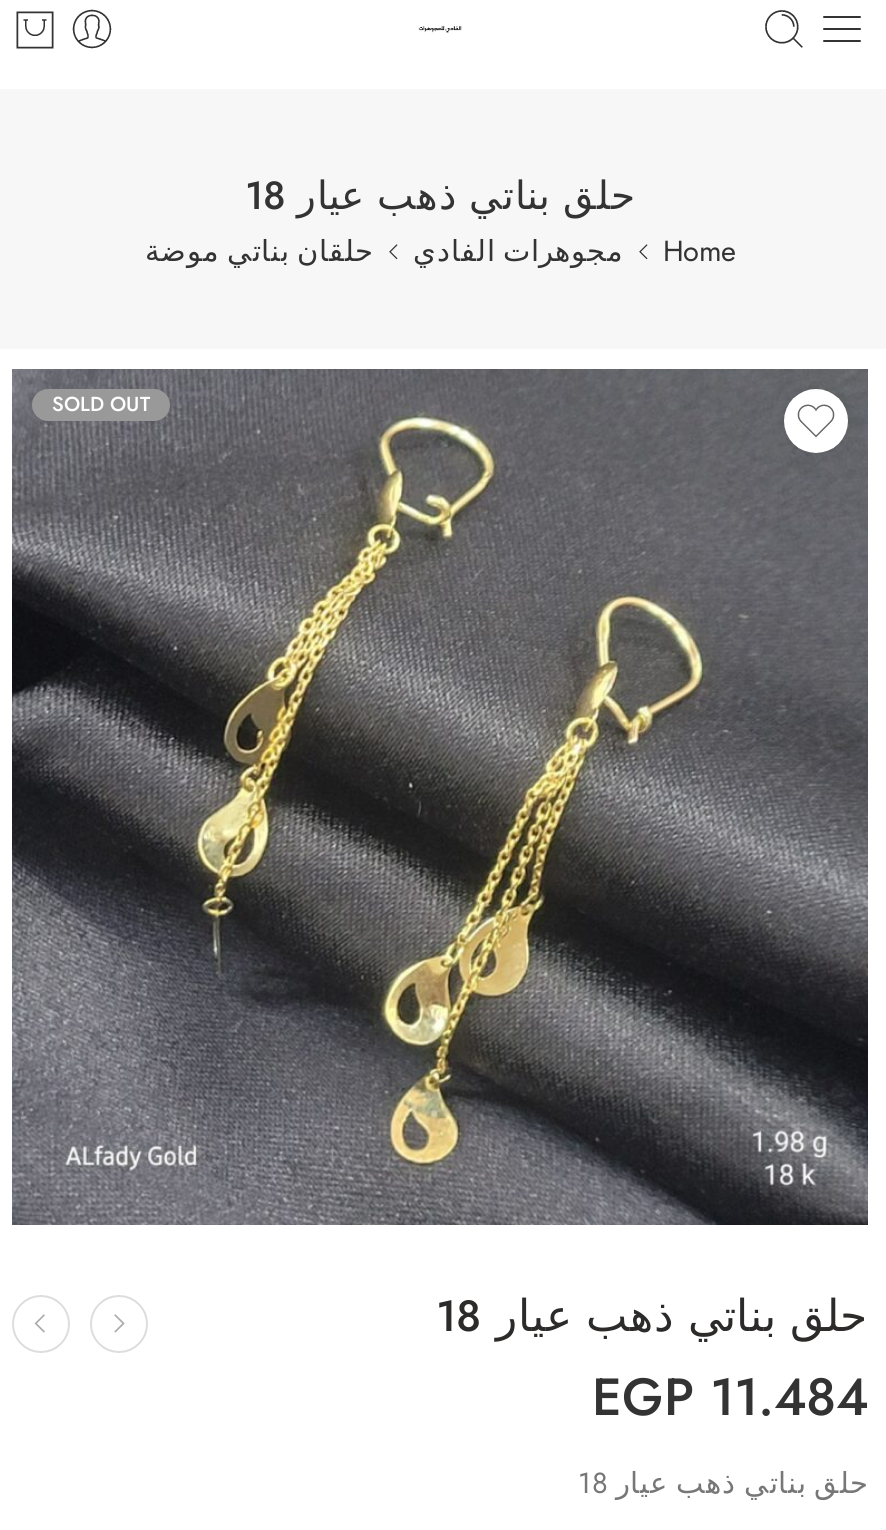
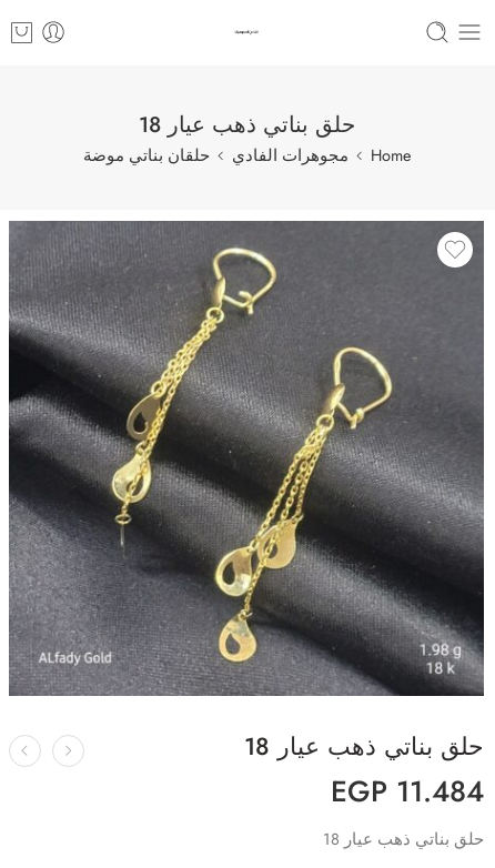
- SOLD OUT
